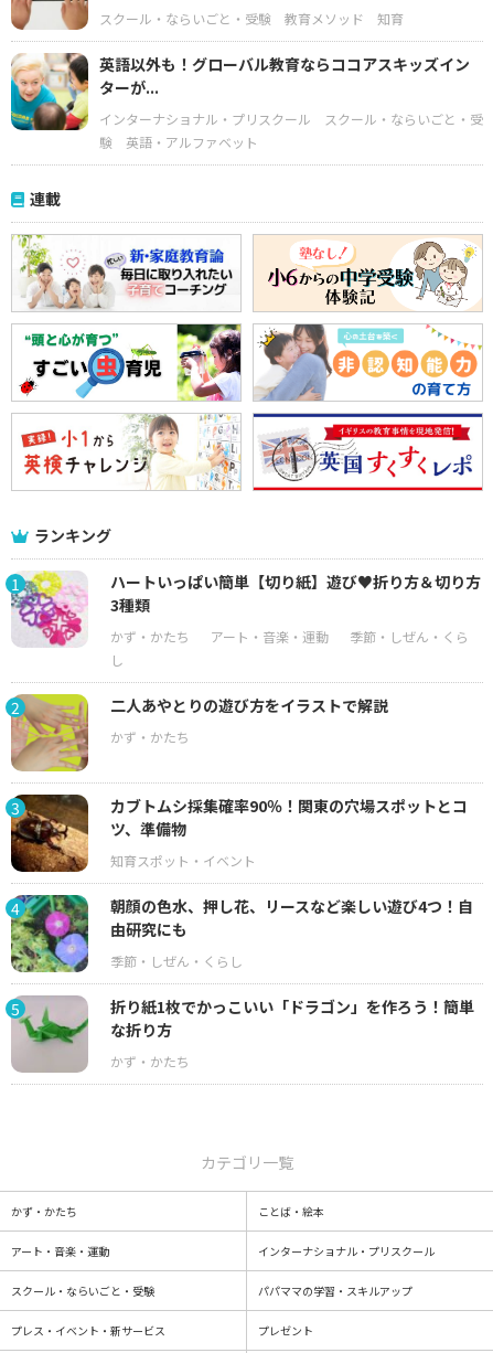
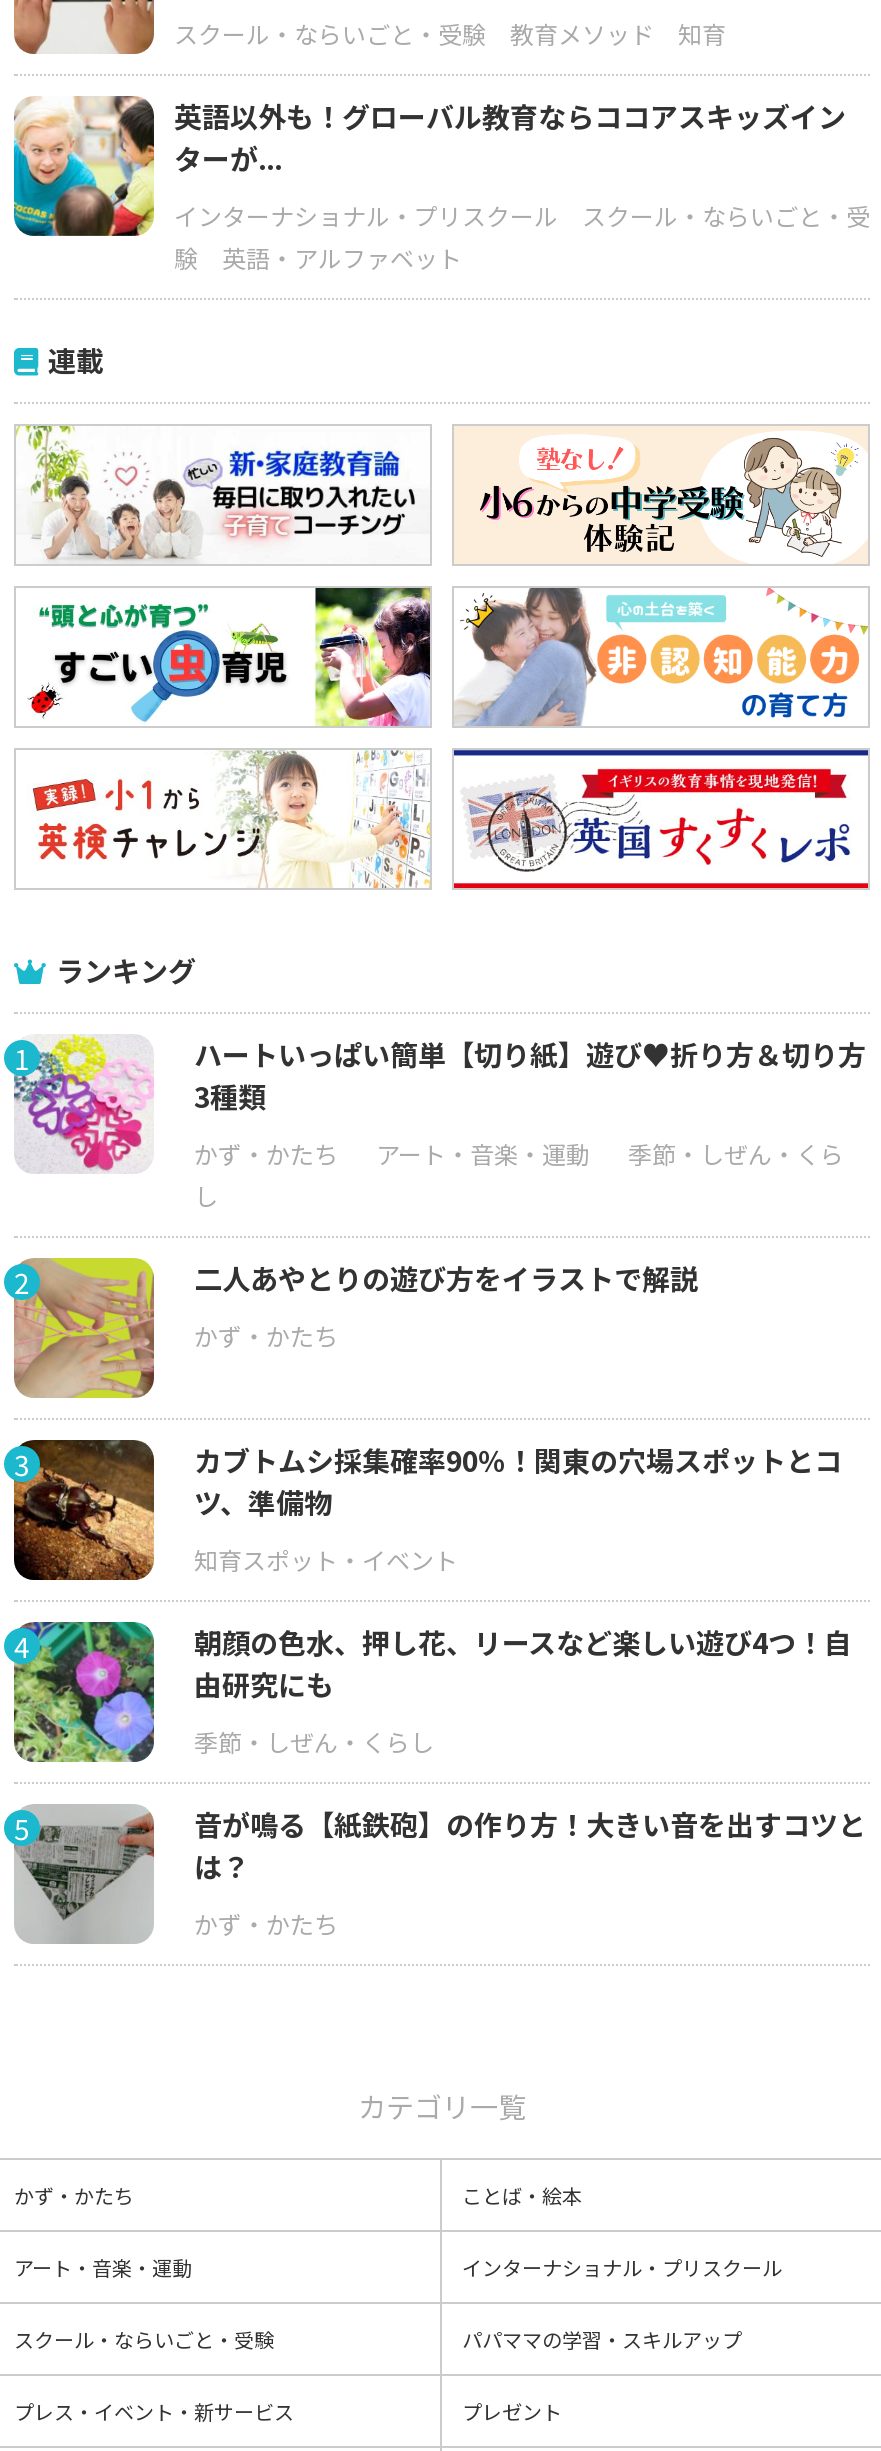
- [image]
- 折り紙1枚でかっこいい「ドラゴン」を作ろう！簡単
- な折り方
+ [image]
+ 音が鳴る【紙鉄砲】の作り方！大きい音を出すコツと
+ は？
